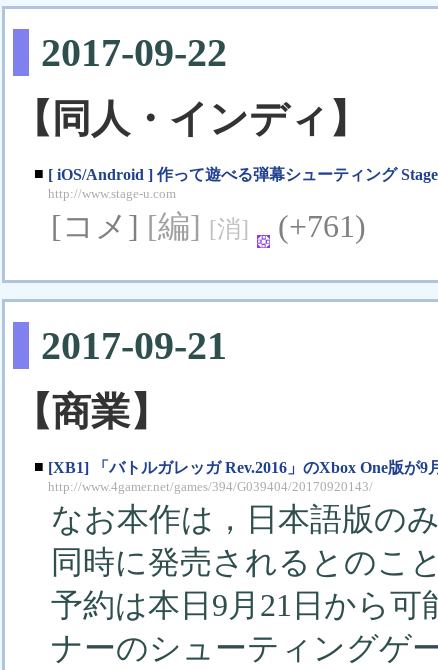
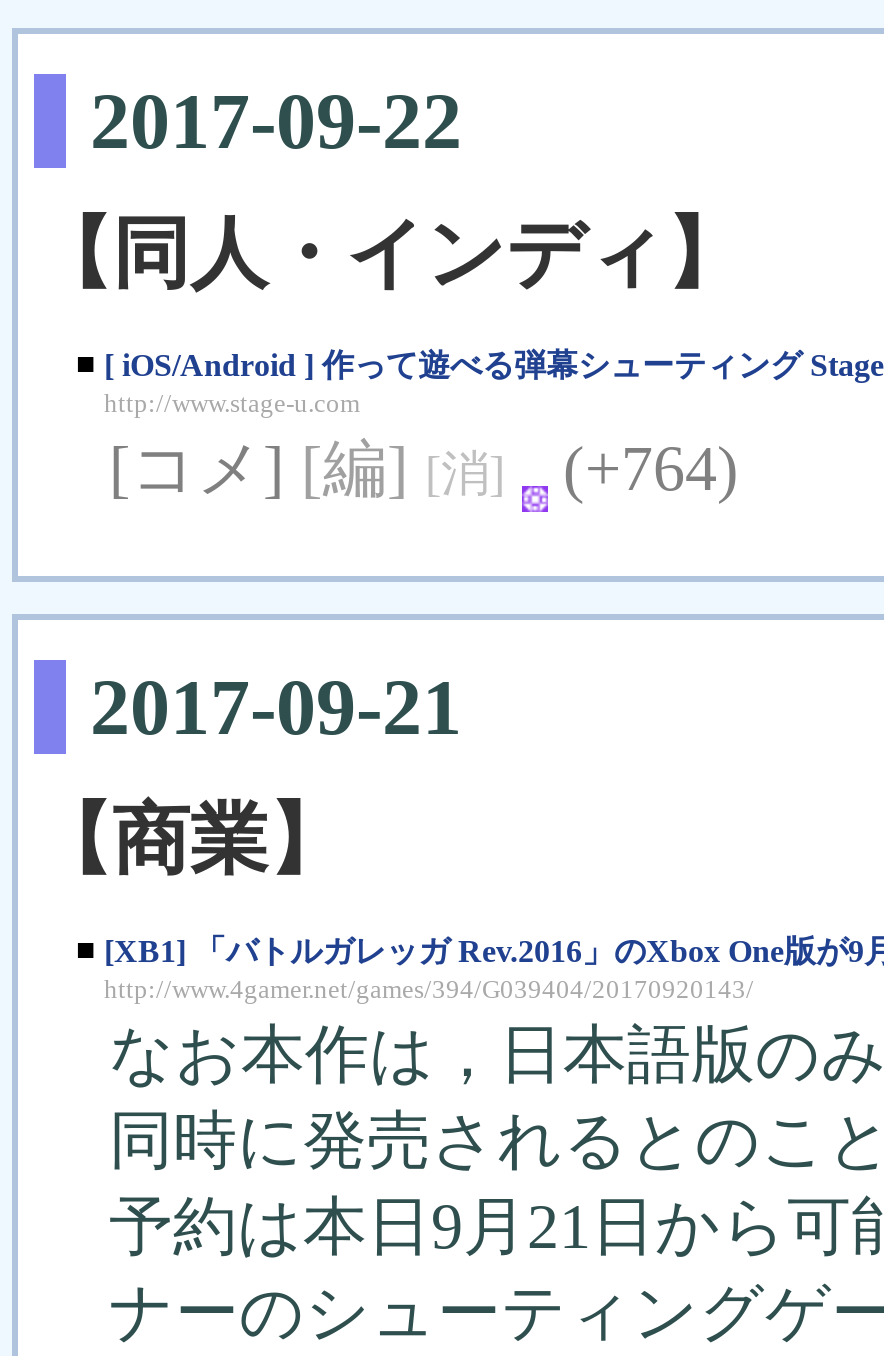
- [コメ] [編] [消] (+761)
+ [コメ] [編] [消] (+764)
